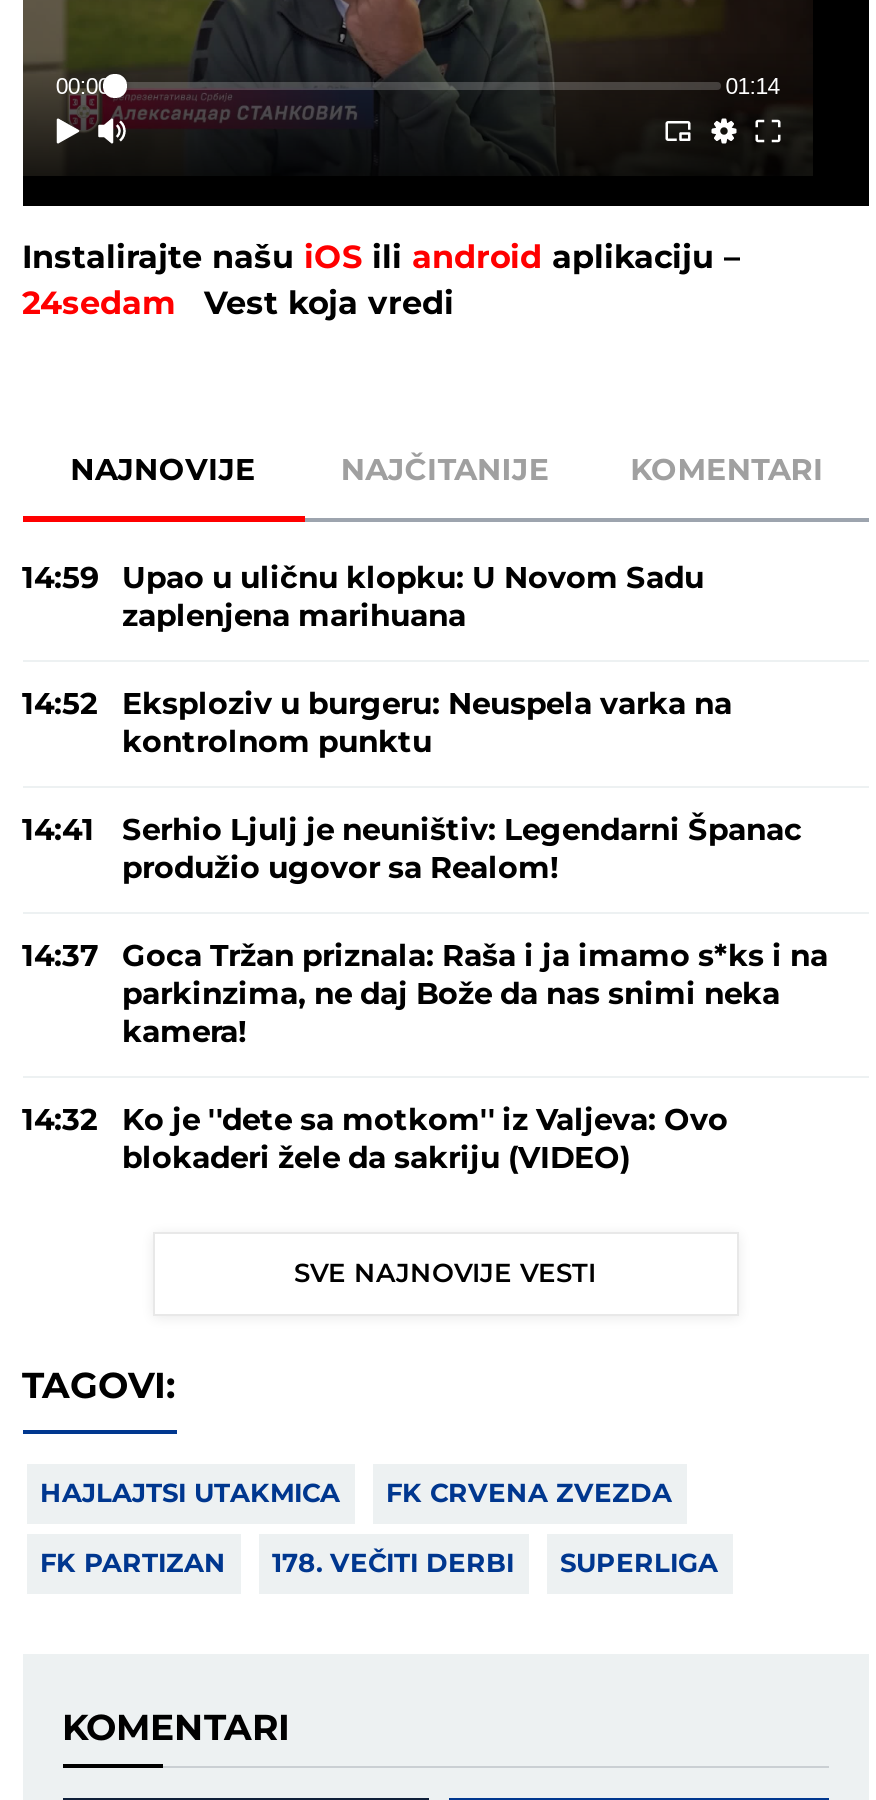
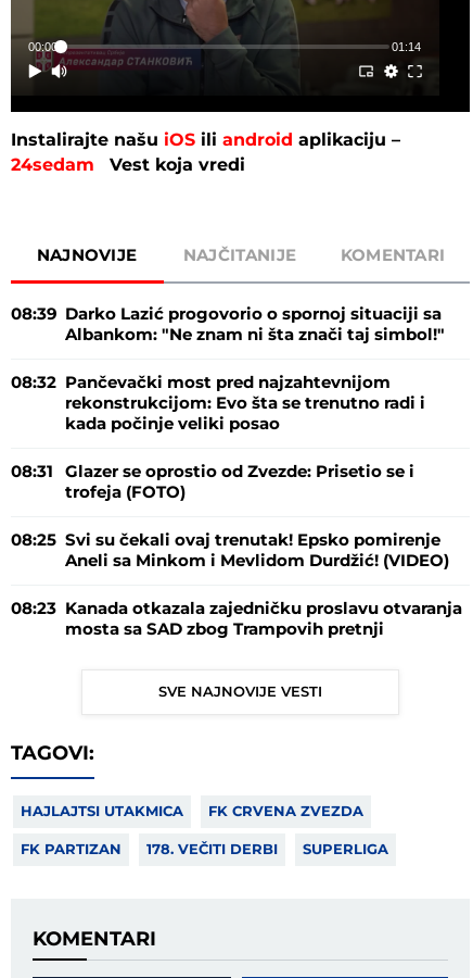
- 14:59
+ 08:39

- Upao u uličnu klopku: U Novom Sadu
- zaplenjena marihuana
+ Darko Lazić progovorio o spornoj situaciji sa
+ Albankom: "Ne znam ni šta znači taj simbol!"

- 14:52
+ 08:32

- Eksploziv u burgeru: Neuspela varka na
- kontrolnom punktu
+ Pančevački most pred najzahtevnijom
+ rekonstrukcijom: Evo šta se trenutno radi i
+ kada počinje veliki posao

- 14:41
+ 08:31

- Serhio Ljulj je neuništiv: Legendarni Španac
- produžio ugovor sa Realom!
+ Glazer se oprostio od Zvezde: Prisetio se i
+ trofeja (FOTO)

- 14:37
+ 08:25

- Goca Tržan priznala: Raša i ja imamo s*ks i na
- parkinzima, ne daj Bože da nas snimi neka
- kamera!
+ Svi su čekali ovaj trenutak! Epsko pomirenje
+ Aneli sa Minkom i Mevlidom Durdžić! (VIDEO)

- 14:32
+ 08:23

- Ko je ''dete sa motkom'' iz Valjeva: Ovo
- blokaderi žele da sakriju (VIDEO)
+ Kanada otkazala zajedničku proslavu otvaranja
+ mosta sa SAD zbog Trampovih pretnji
